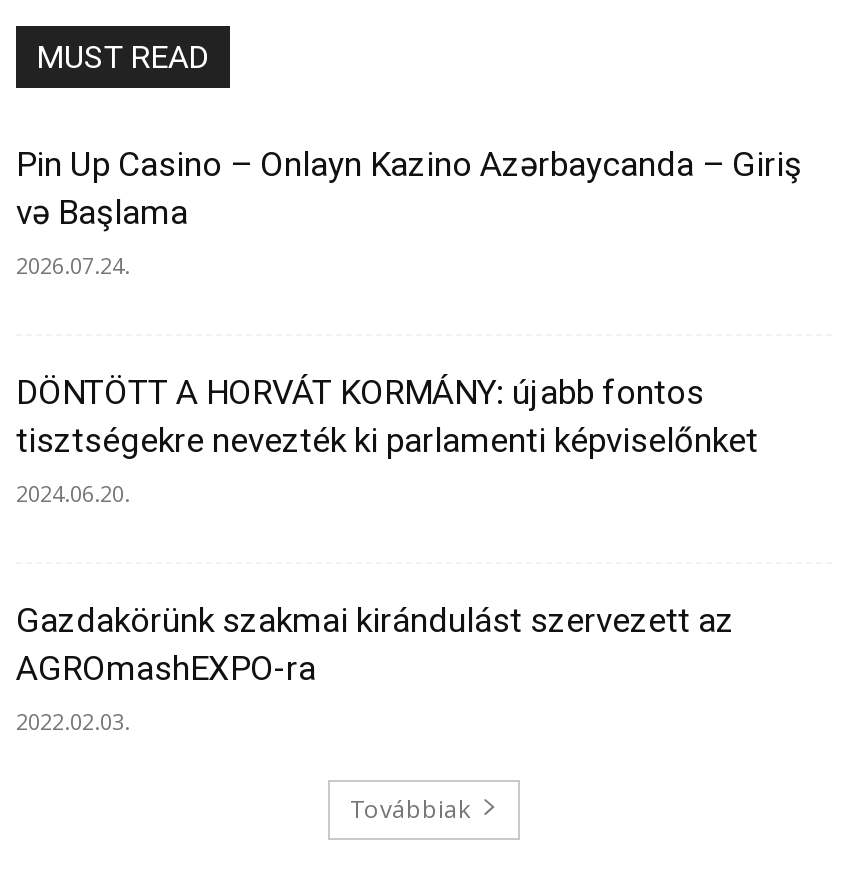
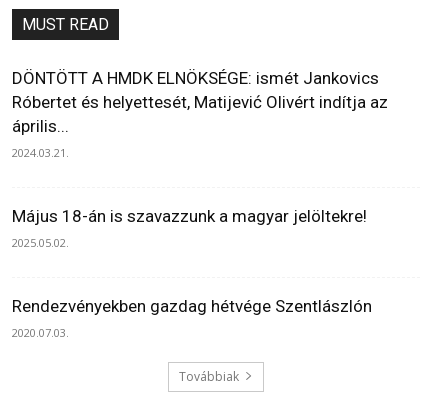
- Pin Up Casino – Onlayn Kazino Azərbaycanda – Giriş
- və Başlama
- 2026.07.24.
+ DÖNTÖTT A HMDK ELNÖKSÉGE: ismét Jankovics
+ Róbertet és helyettesét, Matijević Olivért indítja az
+ április...
+ 2024.03.21.

- DÖNTÖTT A HORVÁT KORMÁNY: újabb fontos
- tisztségekre nevezték ki parlamenti képviselőnket
- 2024.06.20.
+ Május 18-án is szavazzunk a magyar jelöltekre!
+ 2025.05.02.

- Gazdakörünk szakmai kirándulást szervezett az
- AGROmashEXPO-ra
- 2022.02.03.
+ Rendezvényekben gazdag hétvége Szentlászlón
+ 2020.07.03.
